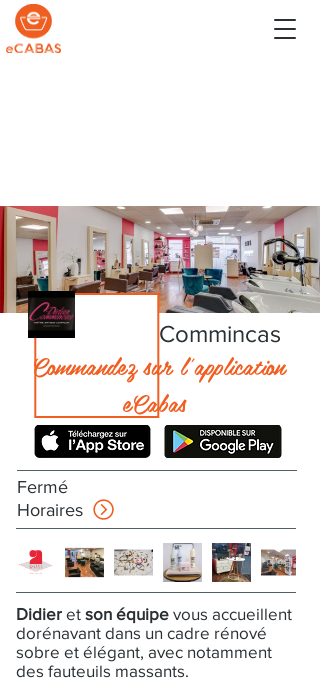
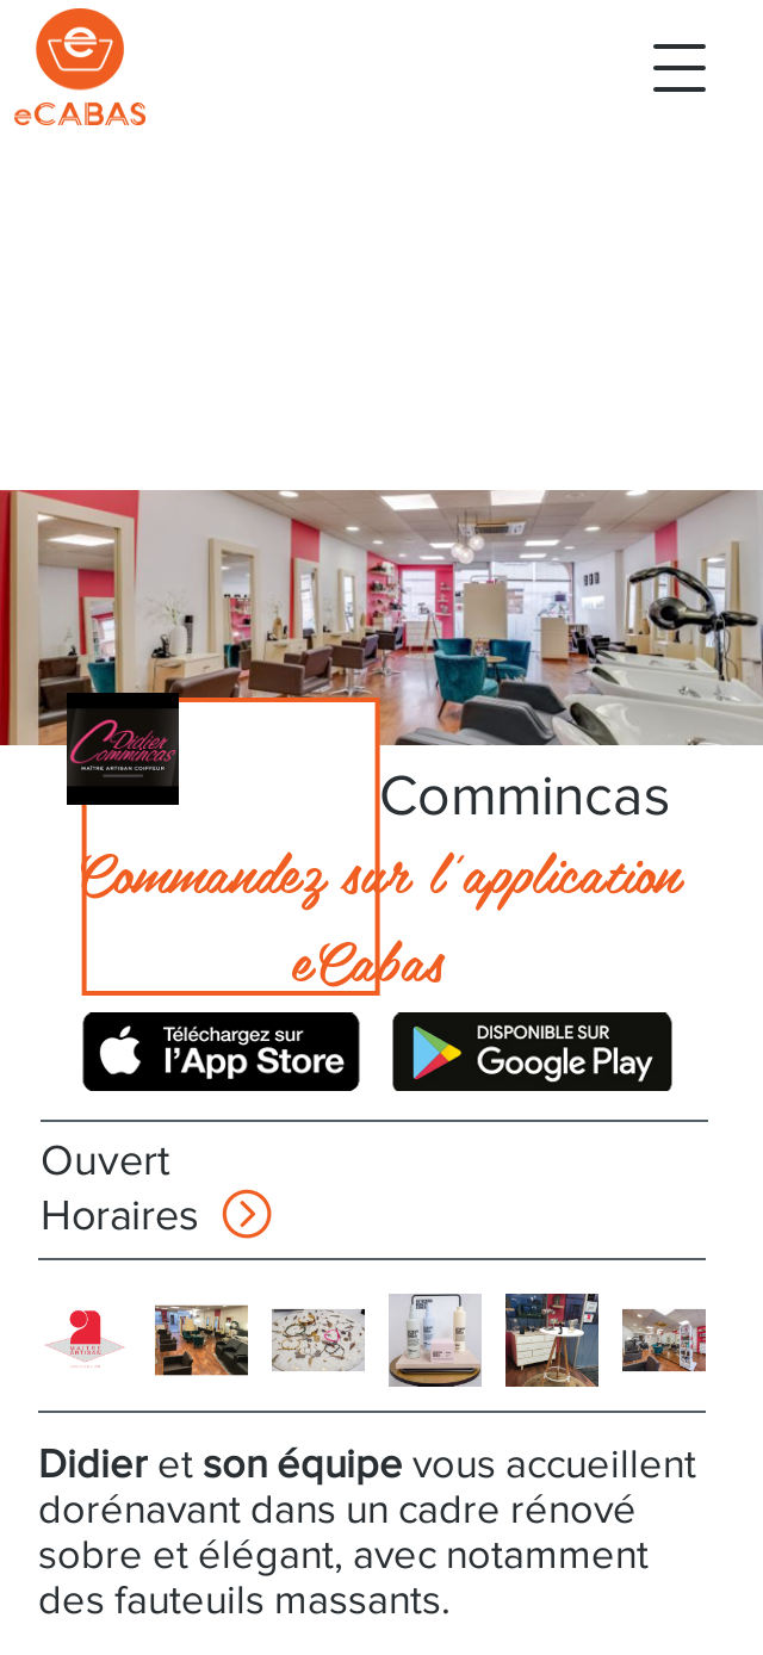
- Fermé
+ Ouvert
